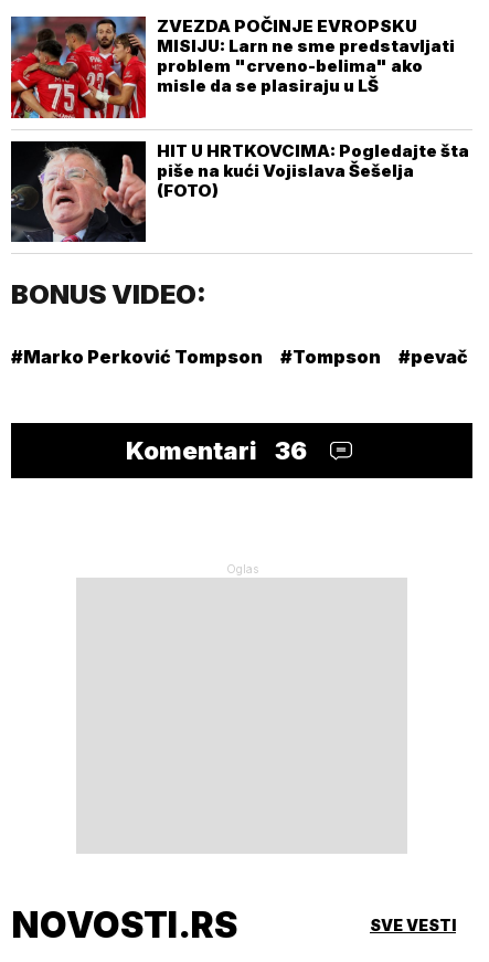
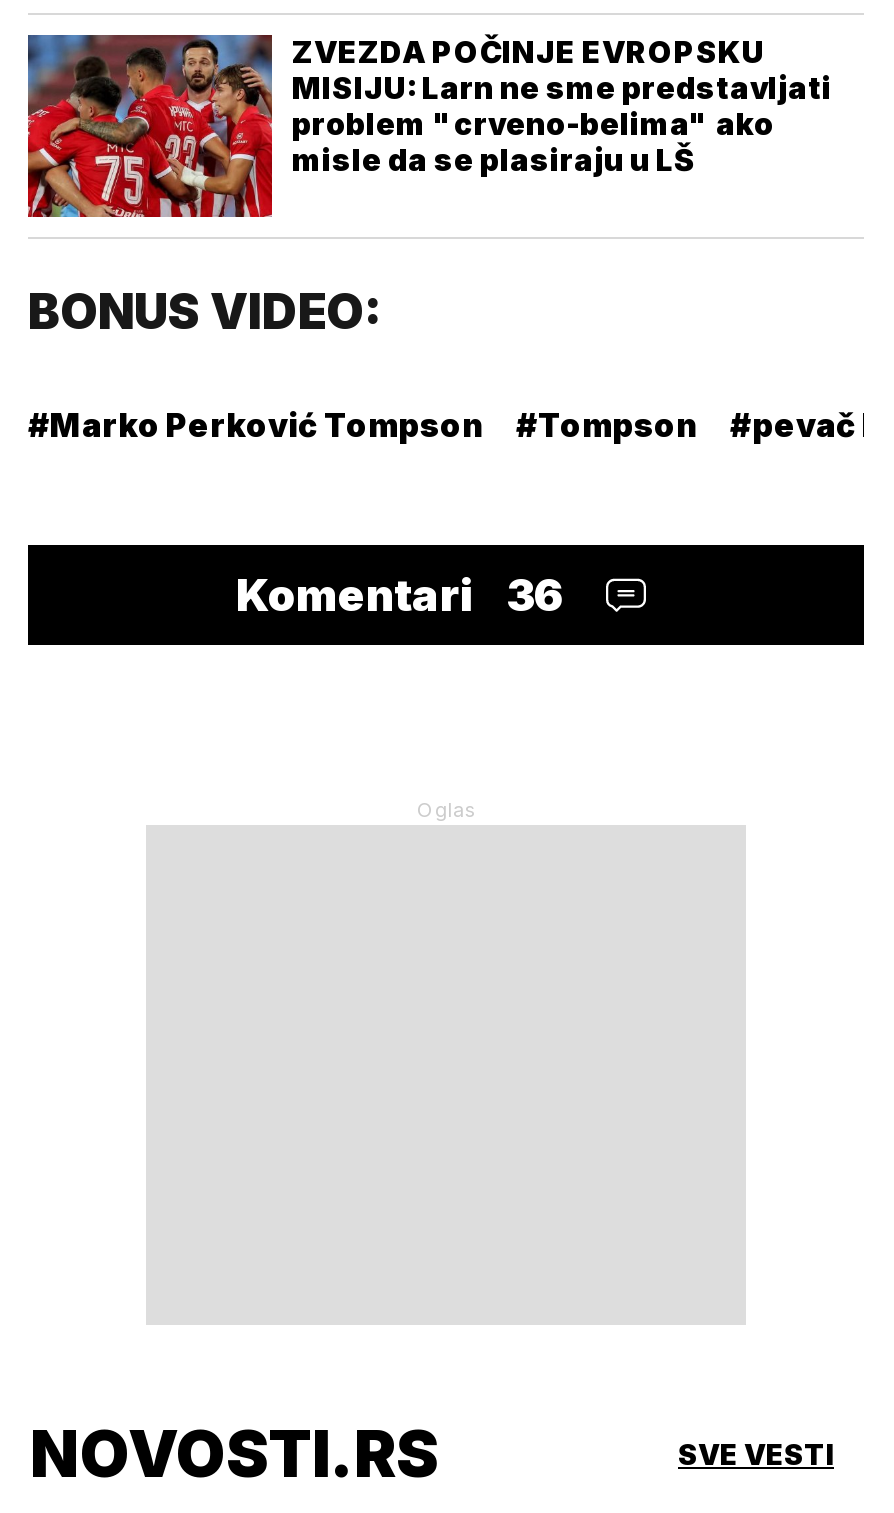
- [image]
- HIT U HRTKOVCIMA: Pogledajte šta
- piše na kući Vojislava Šešelja
- (FOTO)
